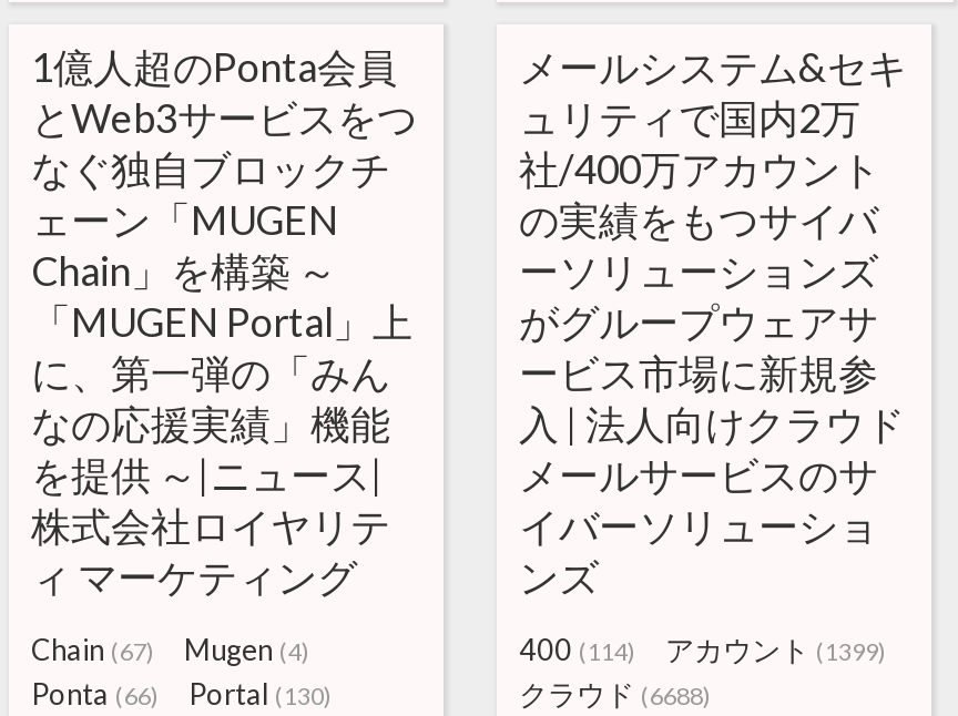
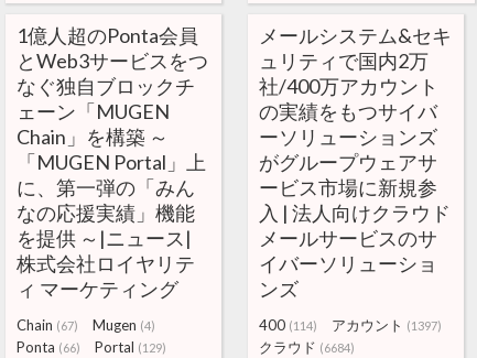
- 400 (114) アカウント (1399)
+ 400 (114) アカウント (1397)

- Ponta (66) Portal (130)
+ Ponta (66) Portal (129)

- クラウド (6688)
+ クラウド (6684)
